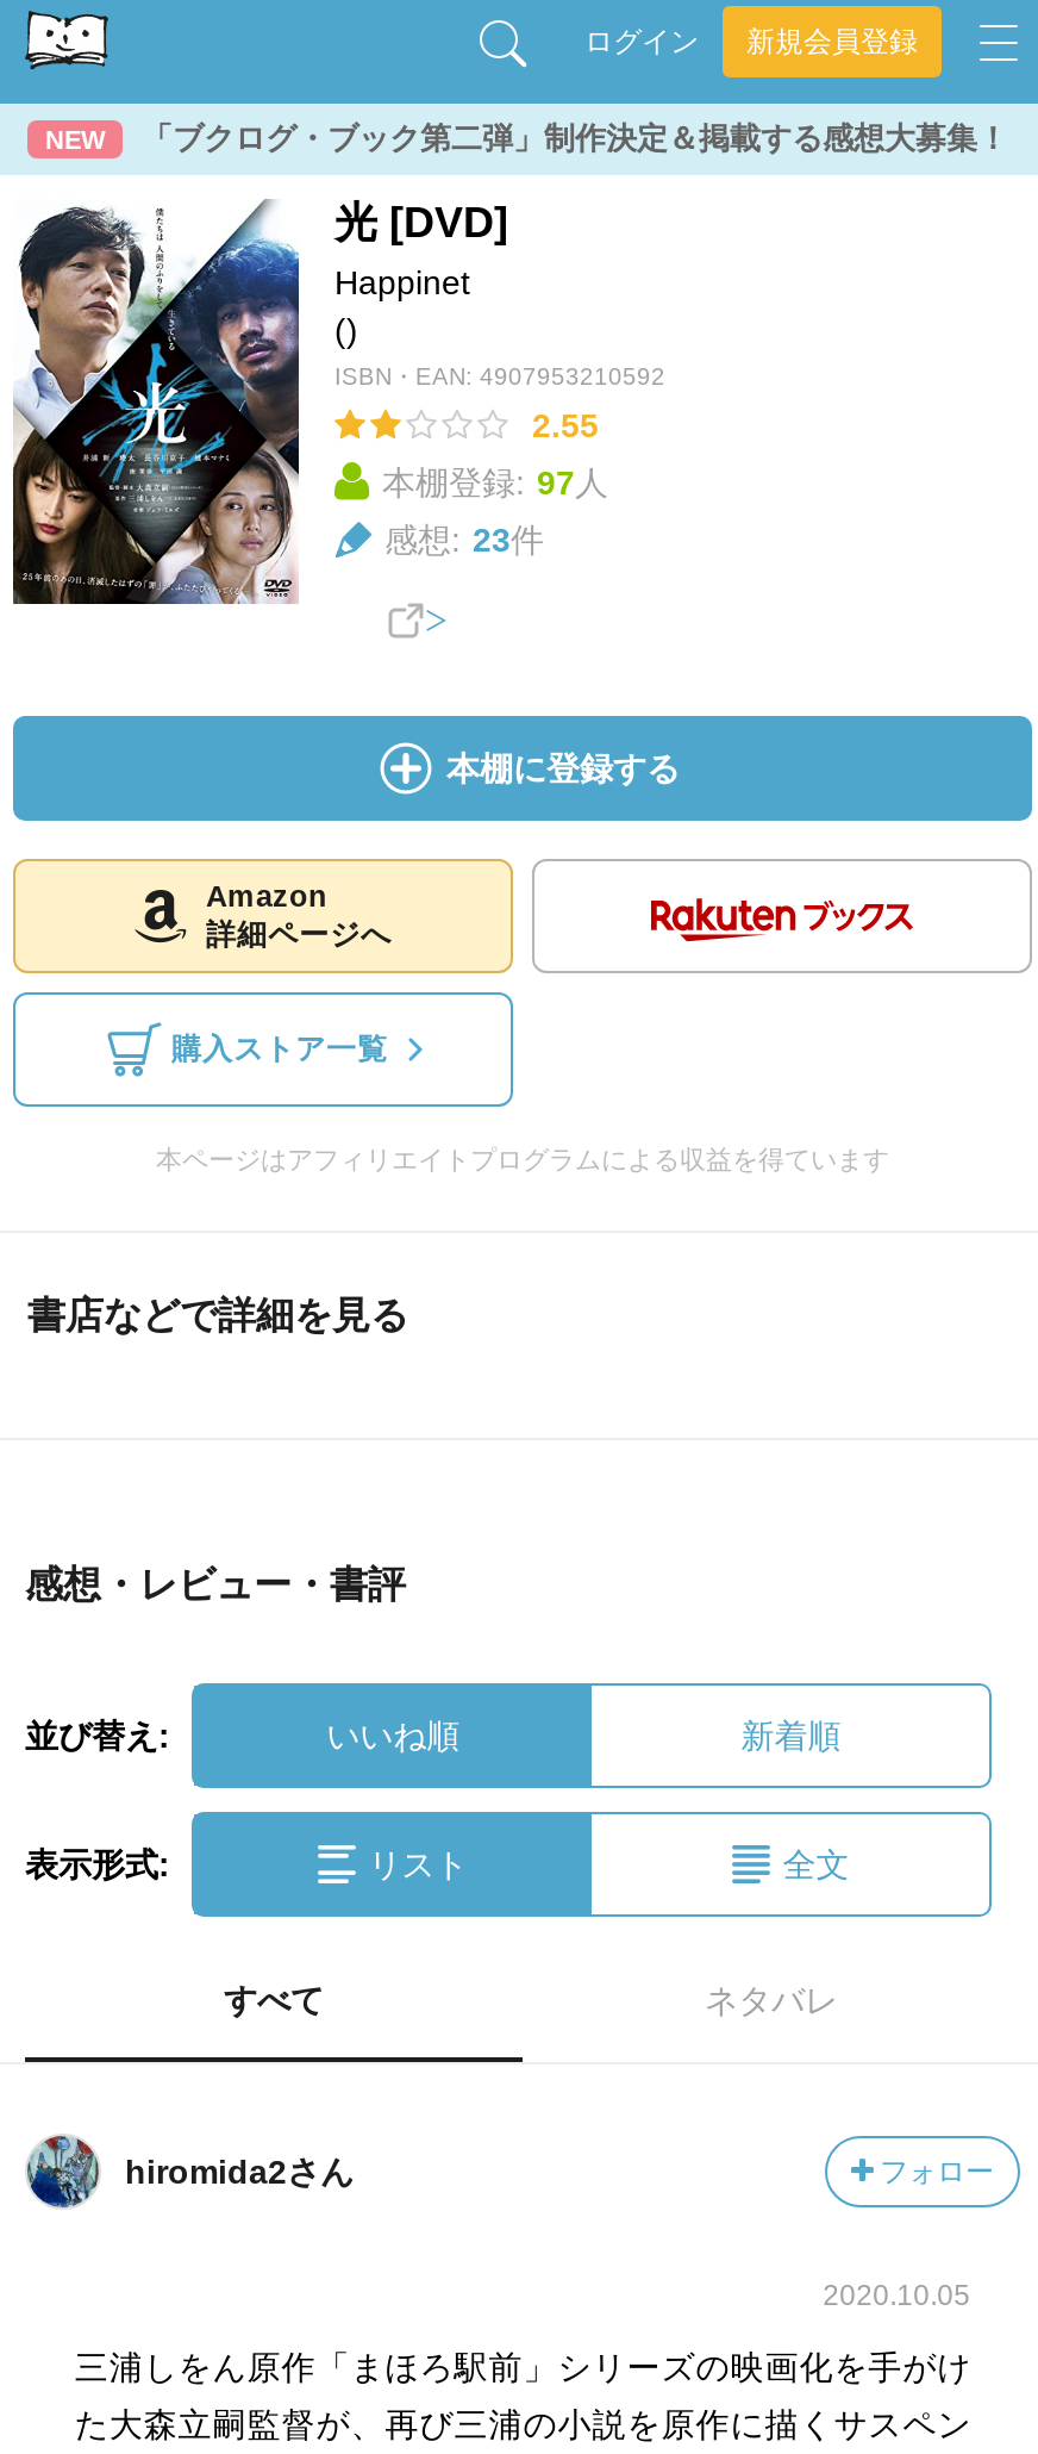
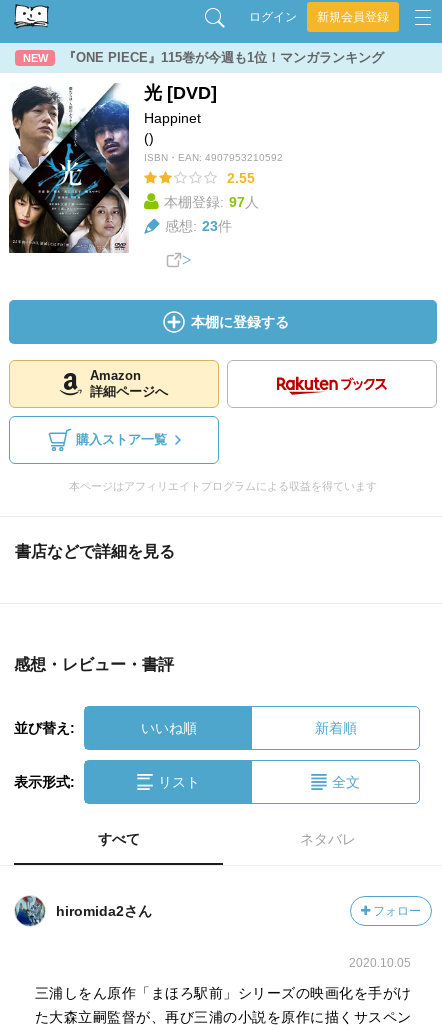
- 「ブクログ・ブック第二弾」制作決定＆掲載する感想大募集！
+ 『ONE PIECE』115巻が今週も1位！マンガランキング
